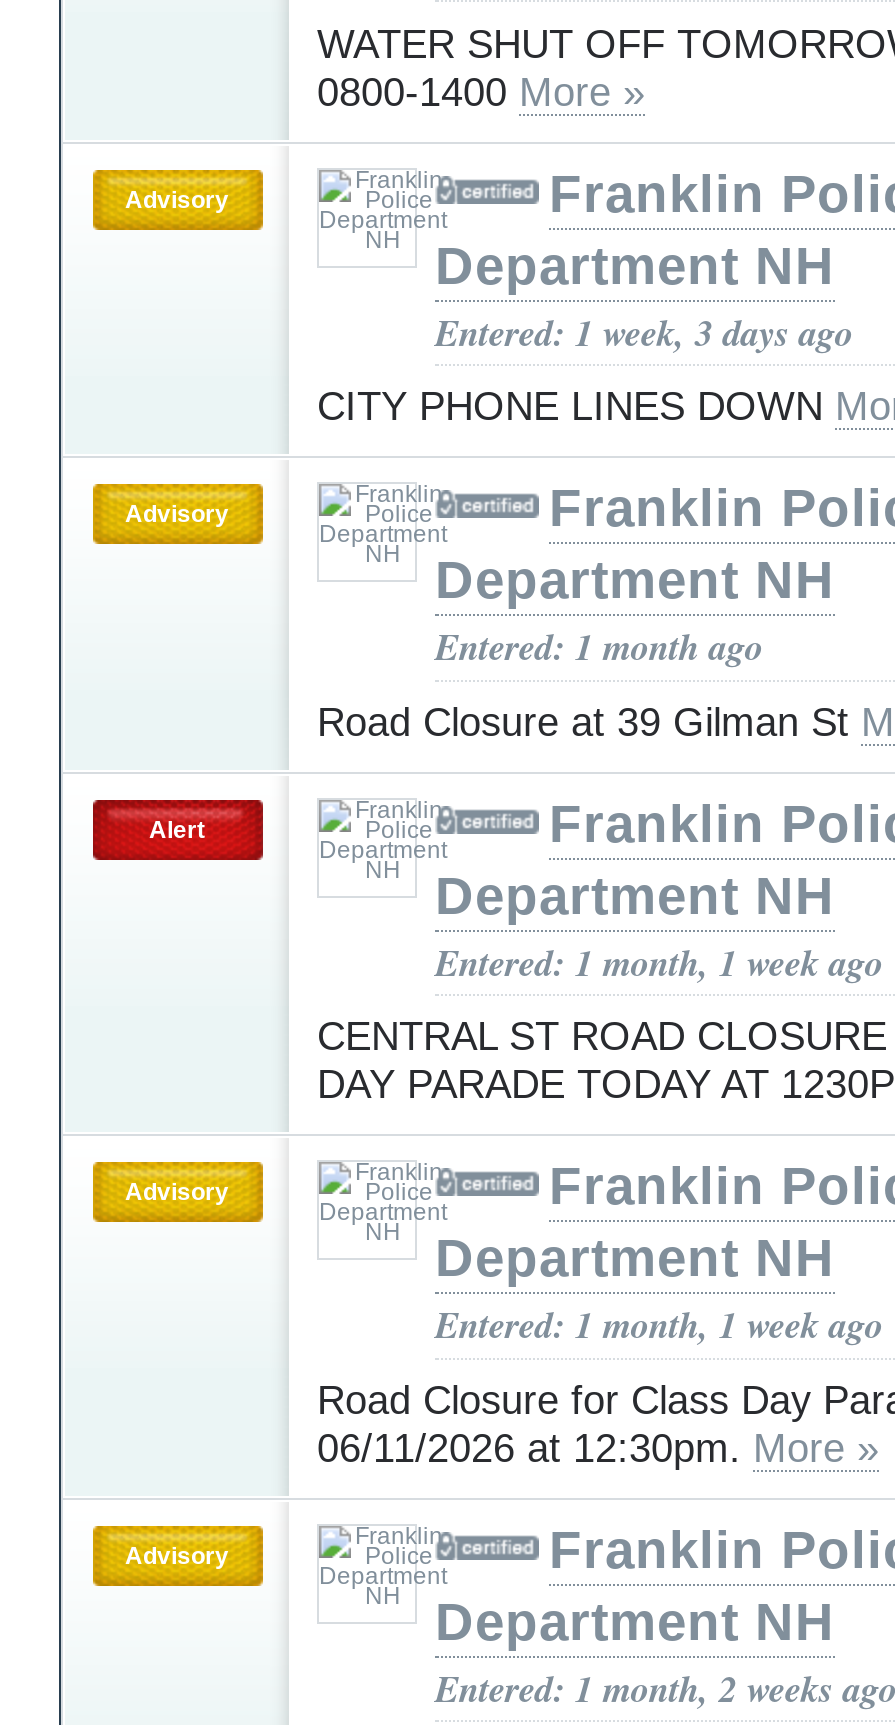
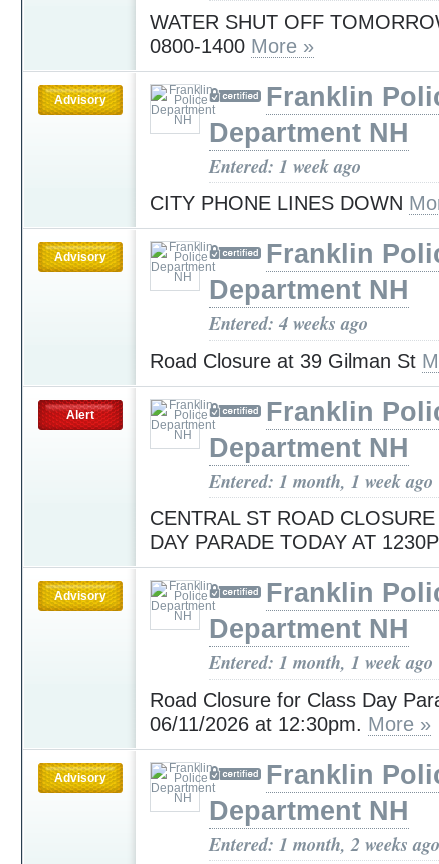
- Entered: 1 week, 3 days ago
+ Entered: 1 week ago

- Entered: 1 month ago
+ Entered: 4 weeks ago
